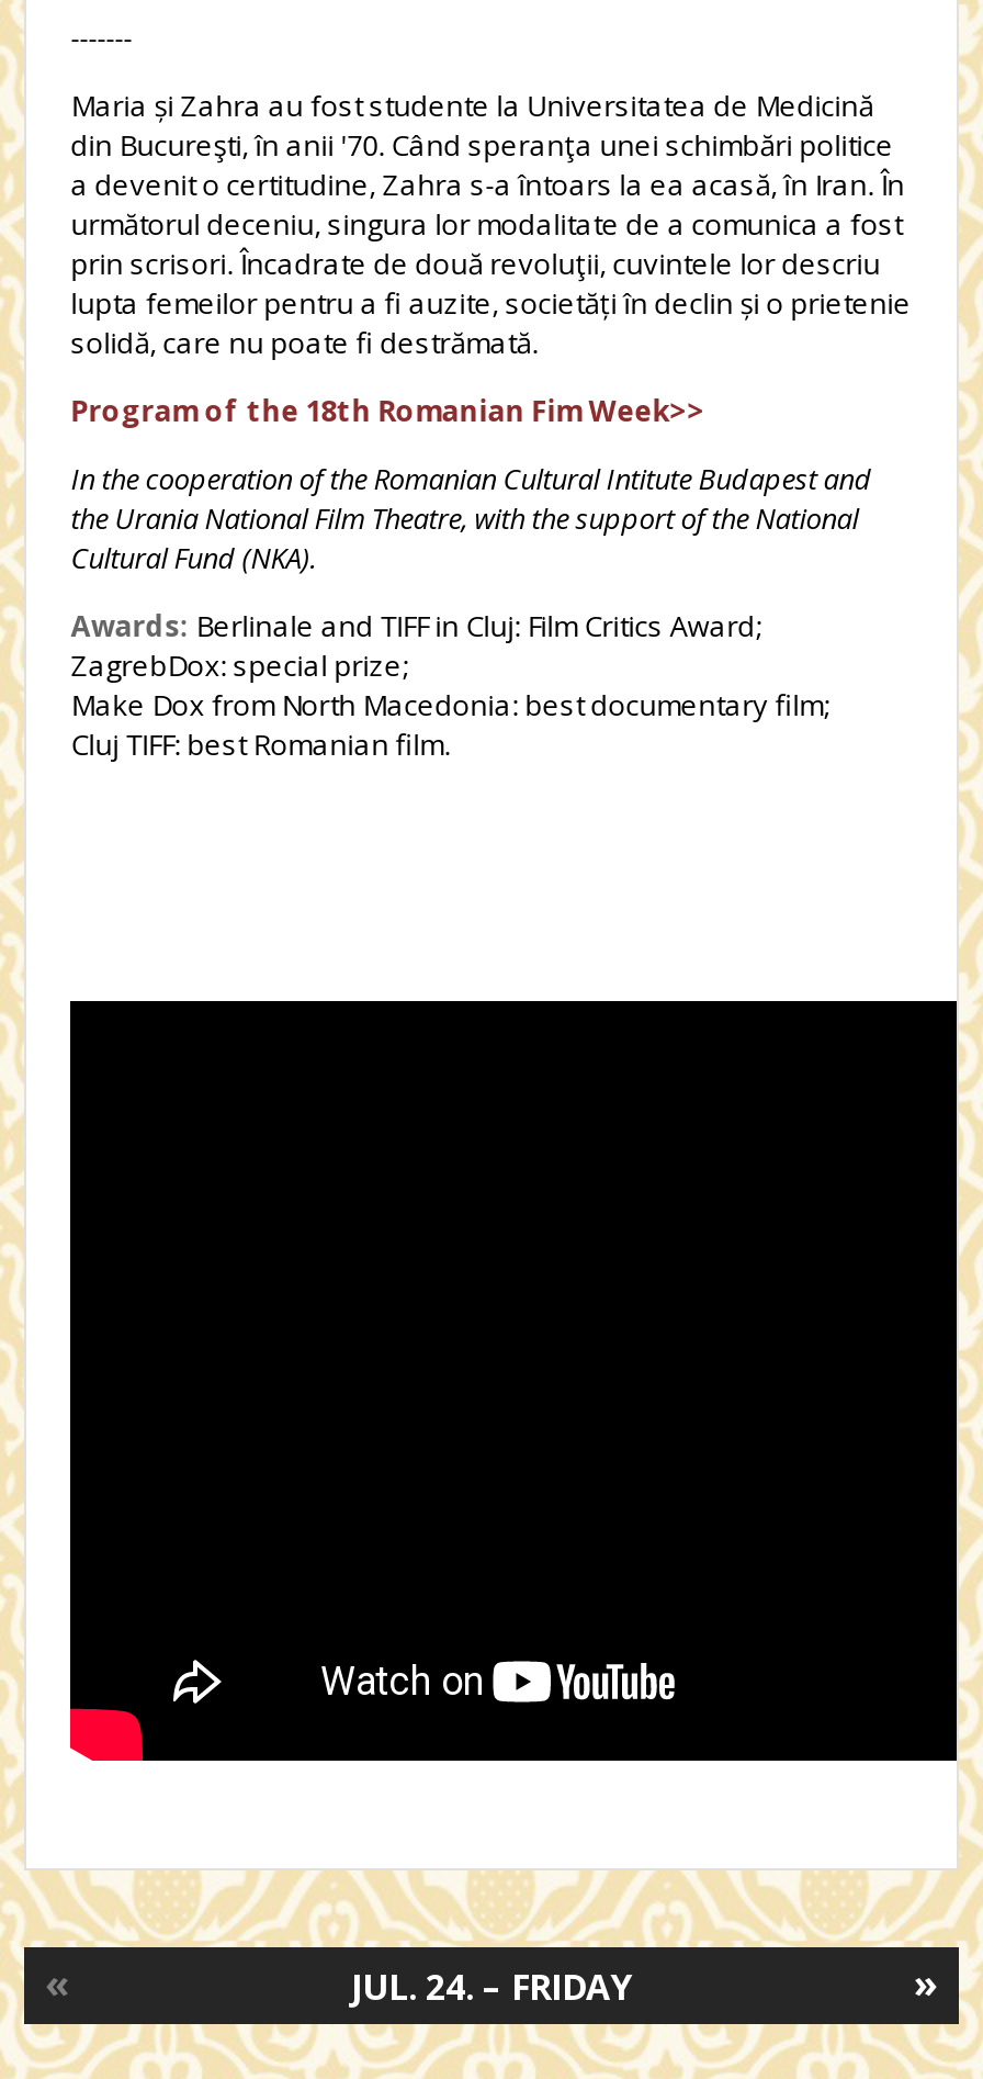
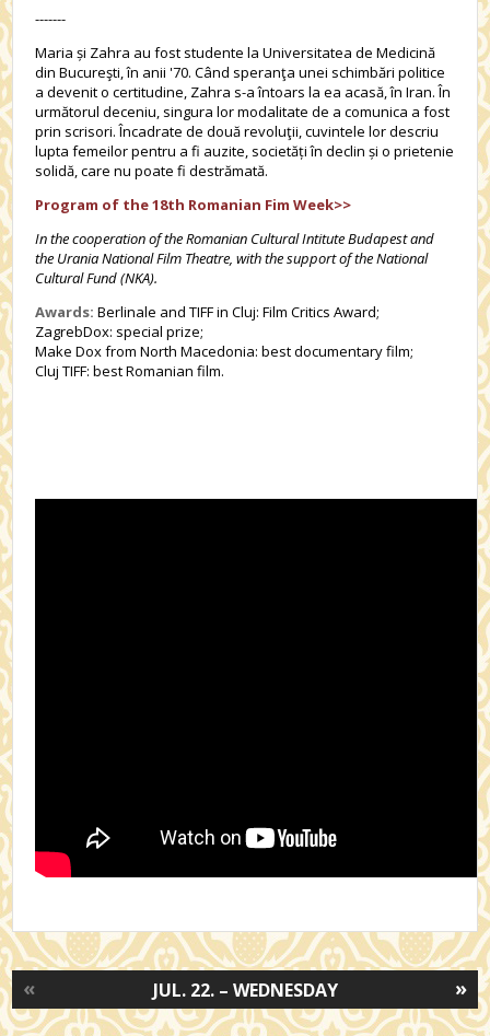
- JUL. 24. – FRIDAY
+ JUL. 22. – WEDNESDAY
